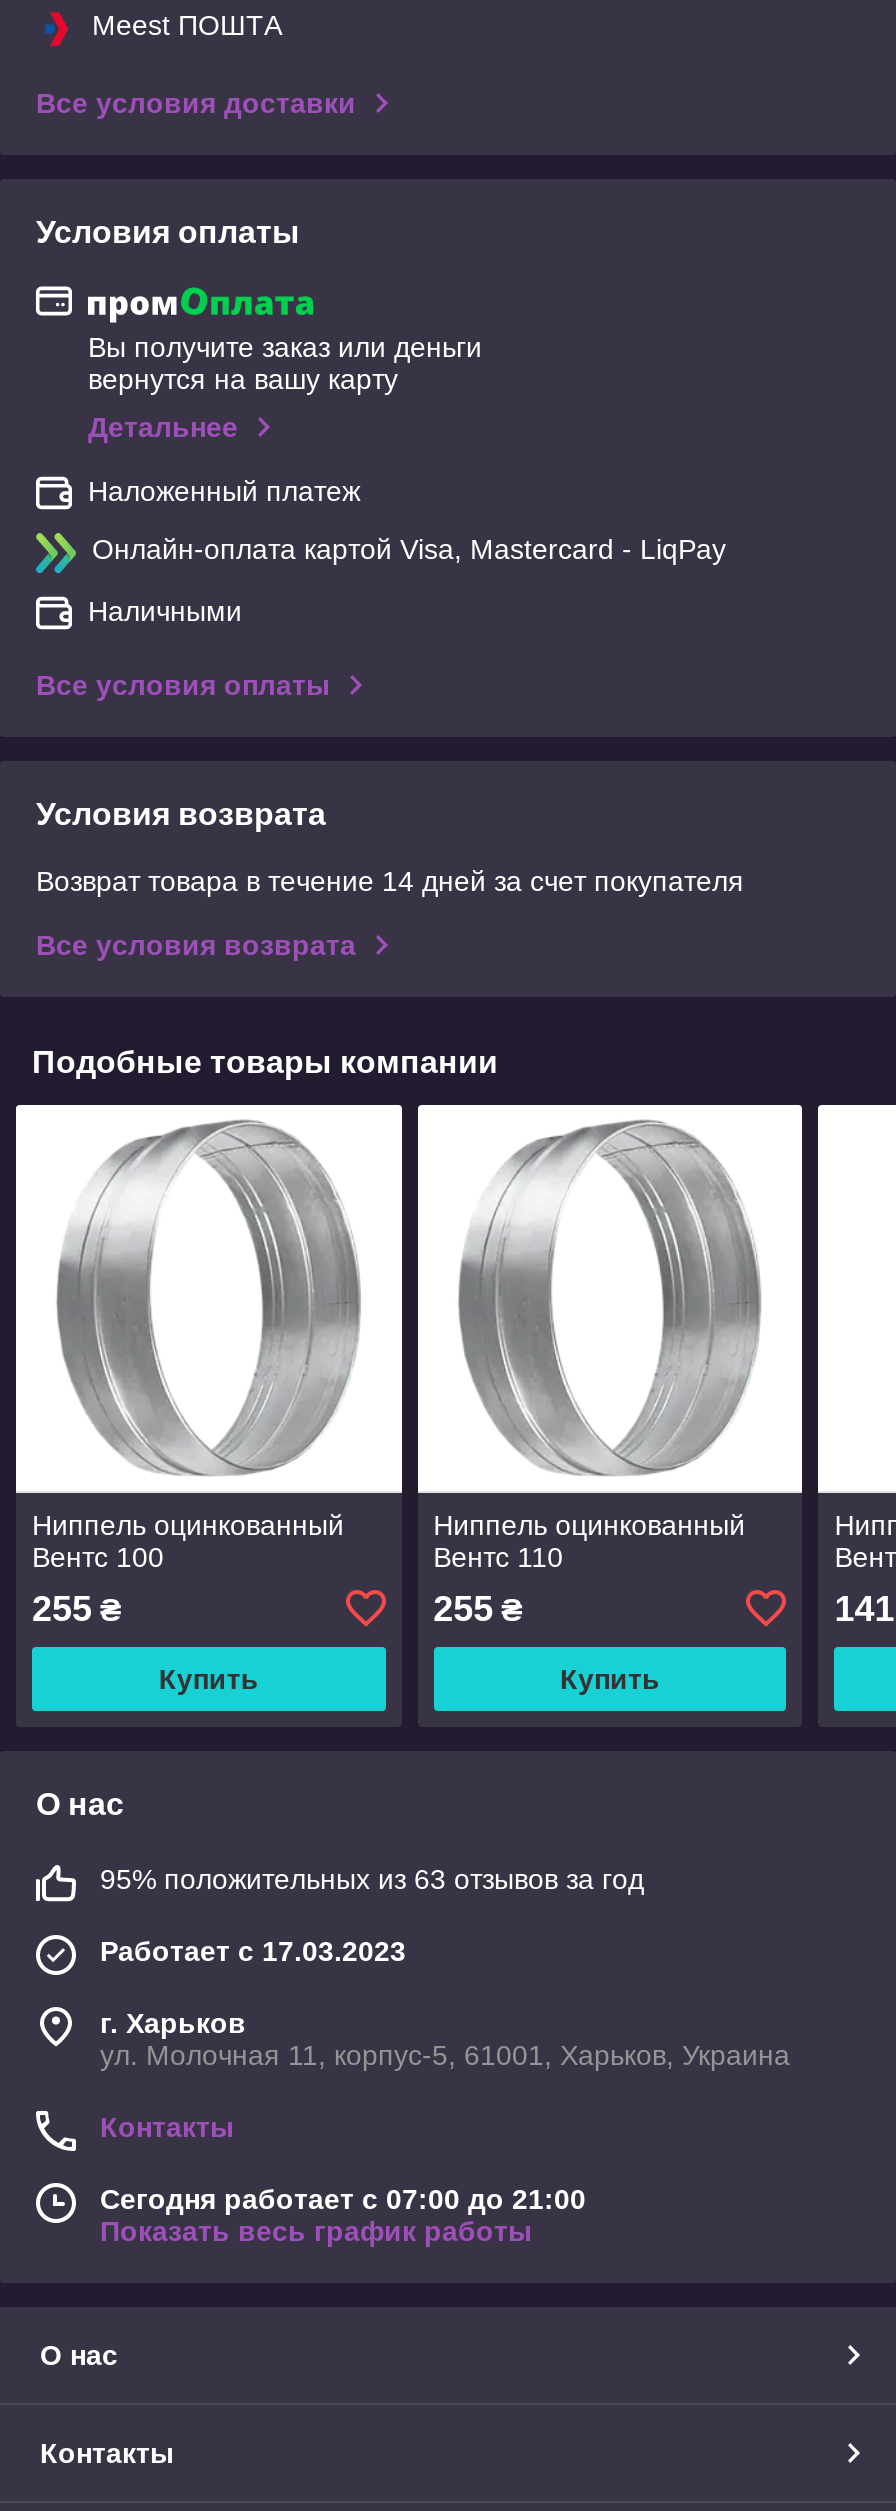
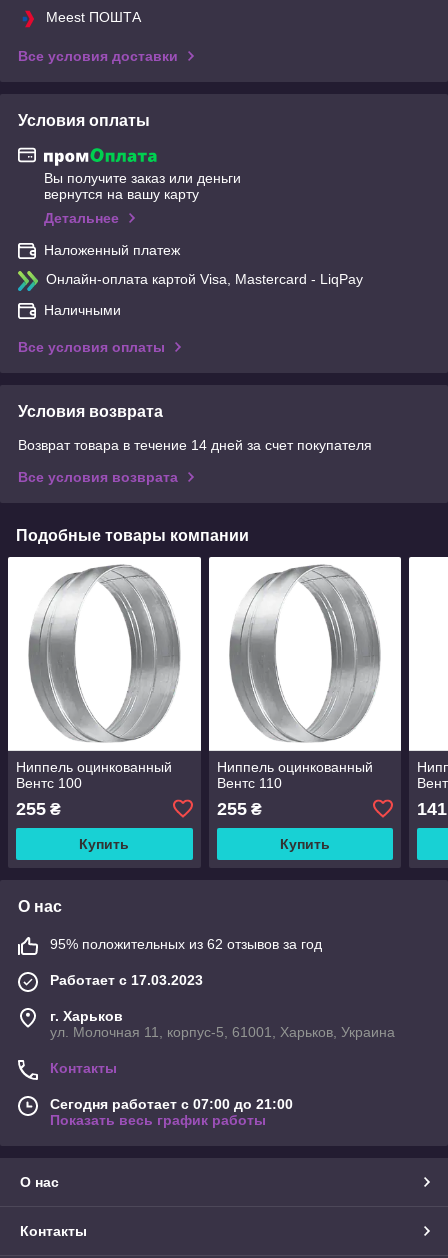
- 95% положительных из 63 отзывов за год
+ 95% положительных из 62 отзывов за год
